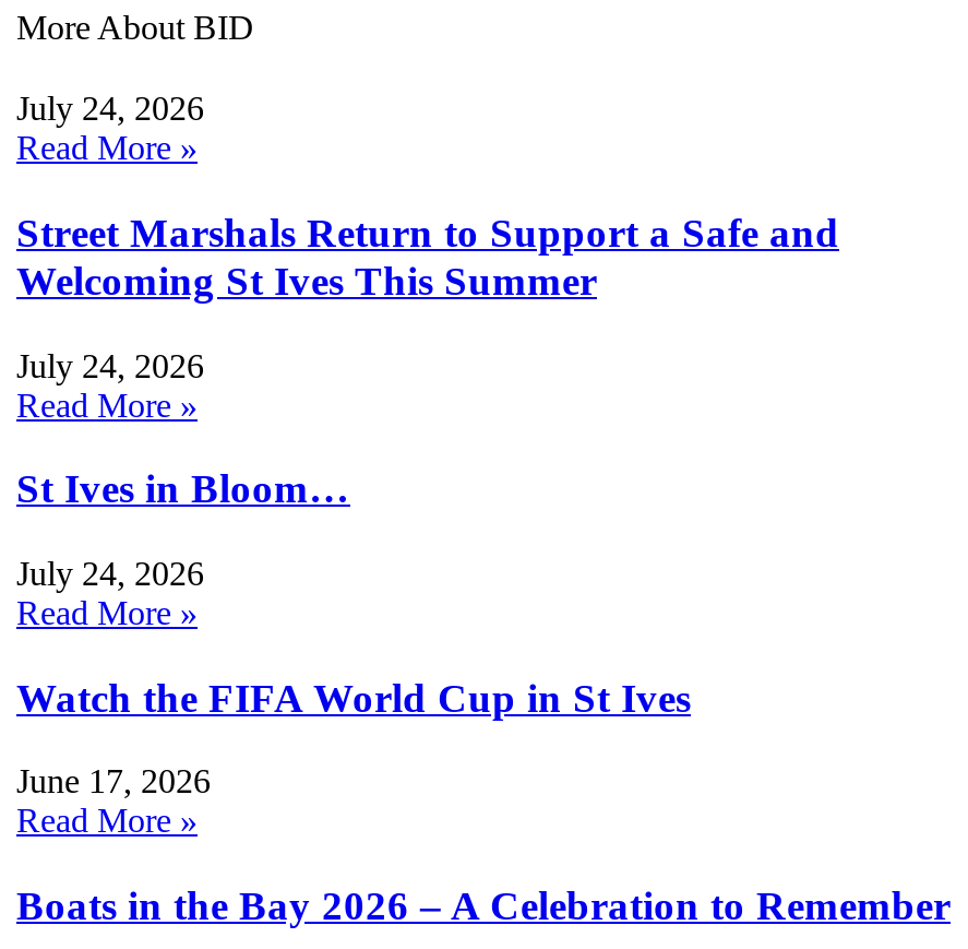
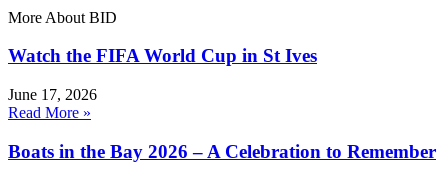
- July 24, 2026
- Read More »
- Street Marshals Return to Support a Safe and
- Welcoming St Ives This Summer
- July 24, 2026
- Read More »
- St Ives in Bloom…
- July 24, 2026
- Read More »
